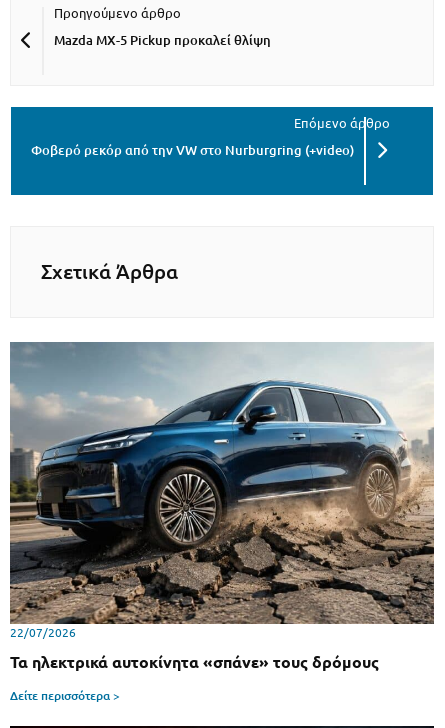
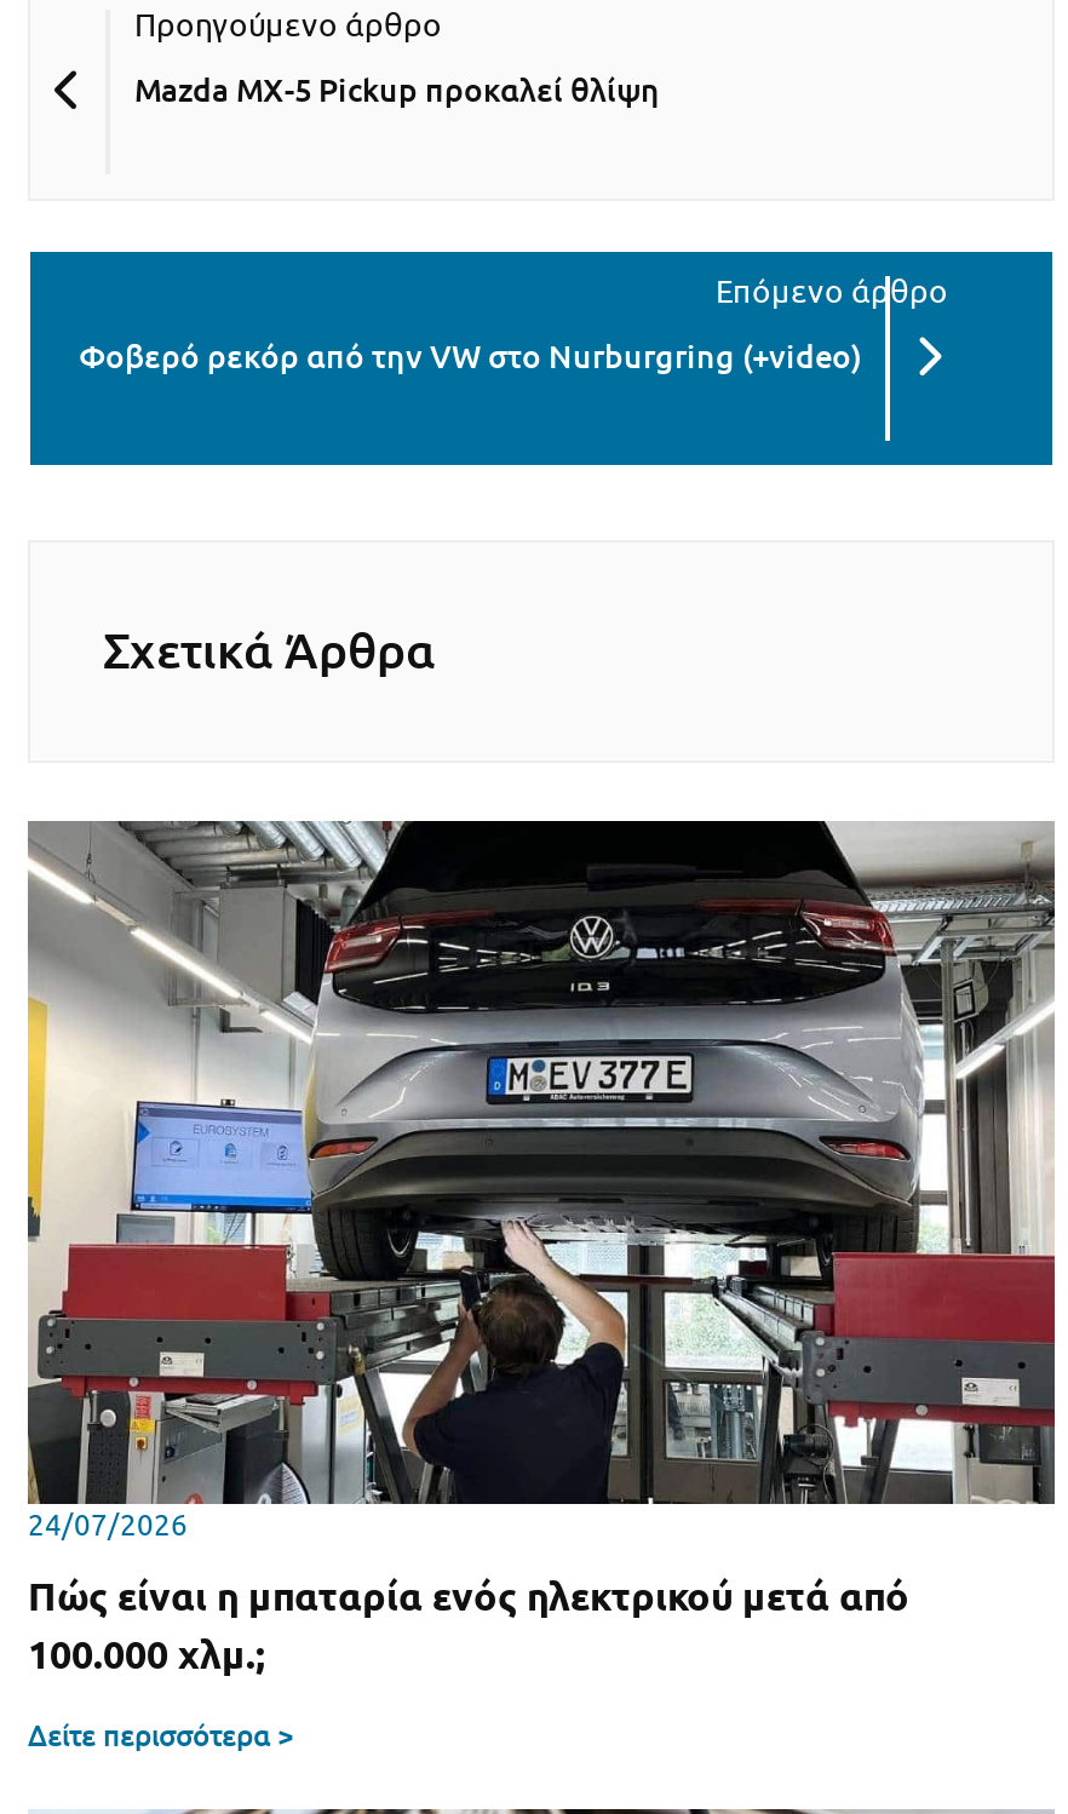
- [image]
- 22/07/2026
+ [image]
+ 24/07/2026

- Τα ηλεκτρικά αυτοκίνητα «σπάνε» τους δρόμους
+ Πώς είναι η μπαταρία ενός ηλεκτρικού μετά από
+ 100.000 χλμ.;
